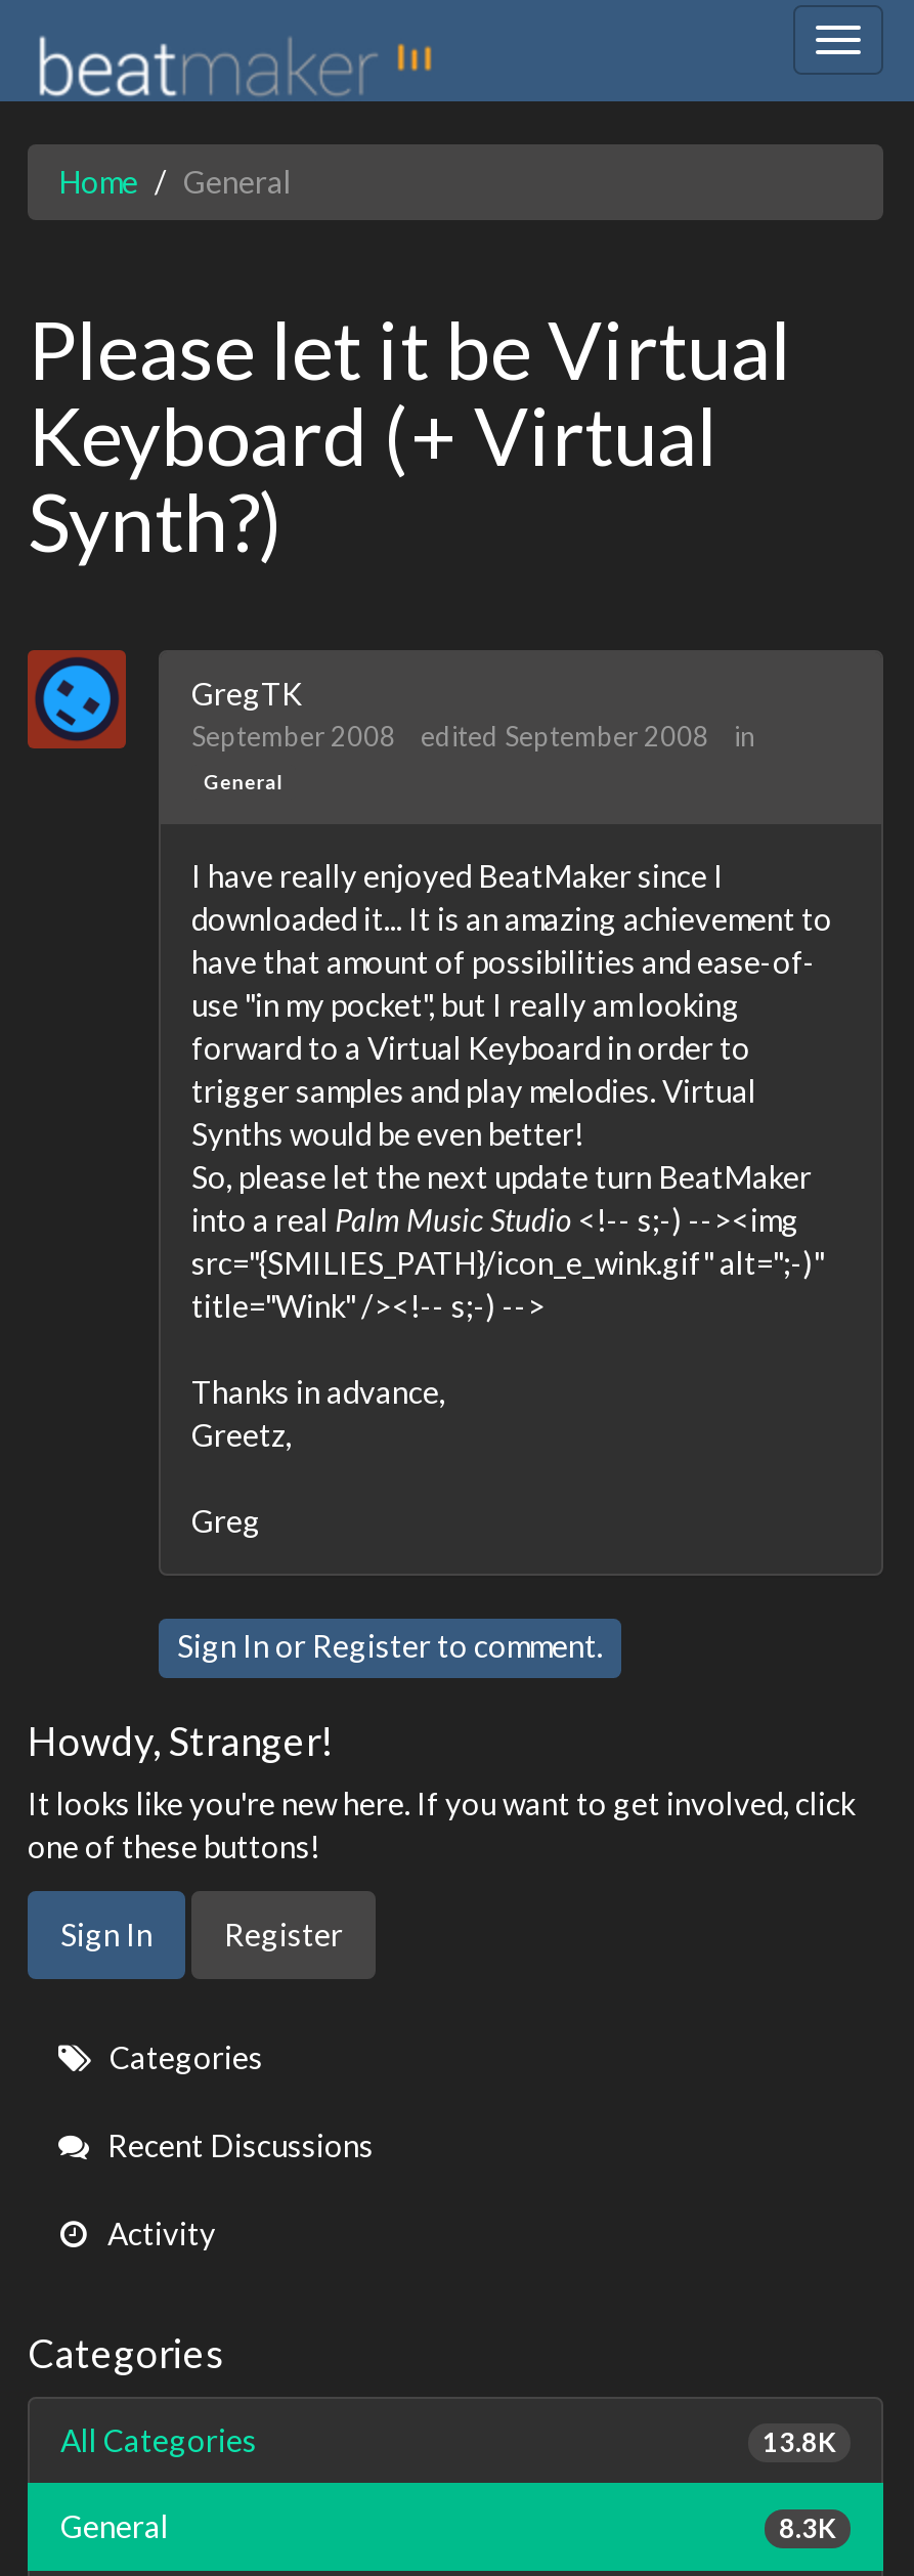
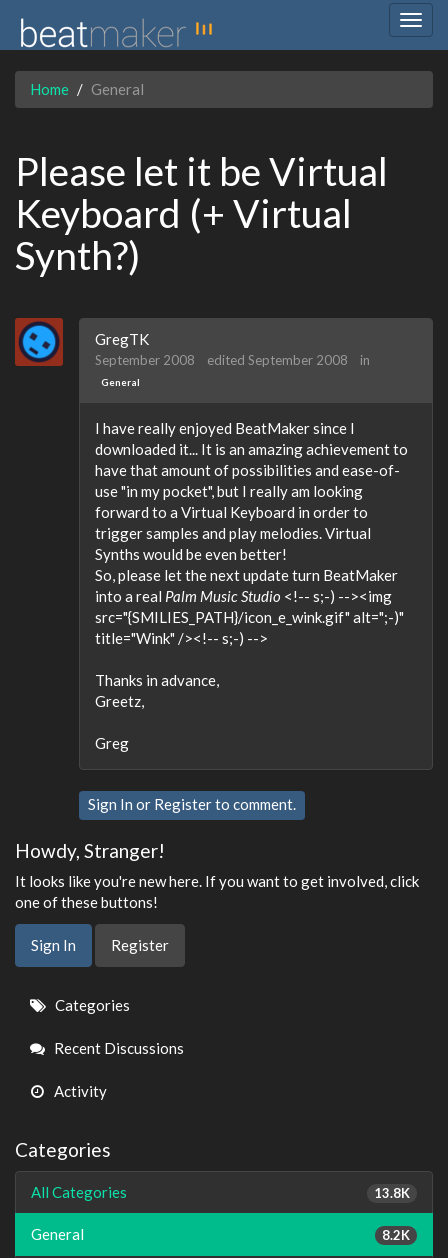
- 8.3K
+ 8.2K
